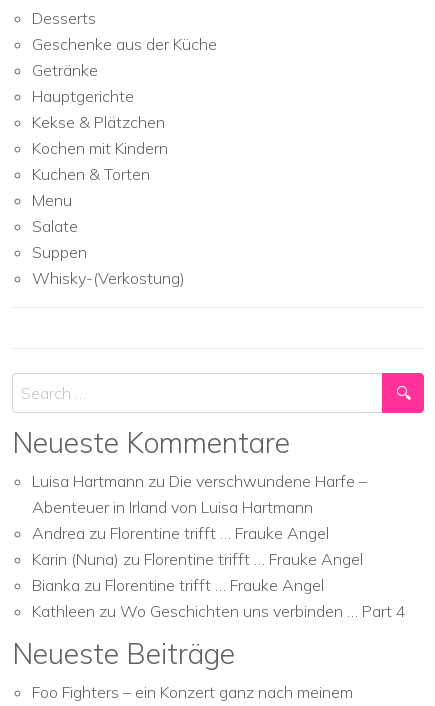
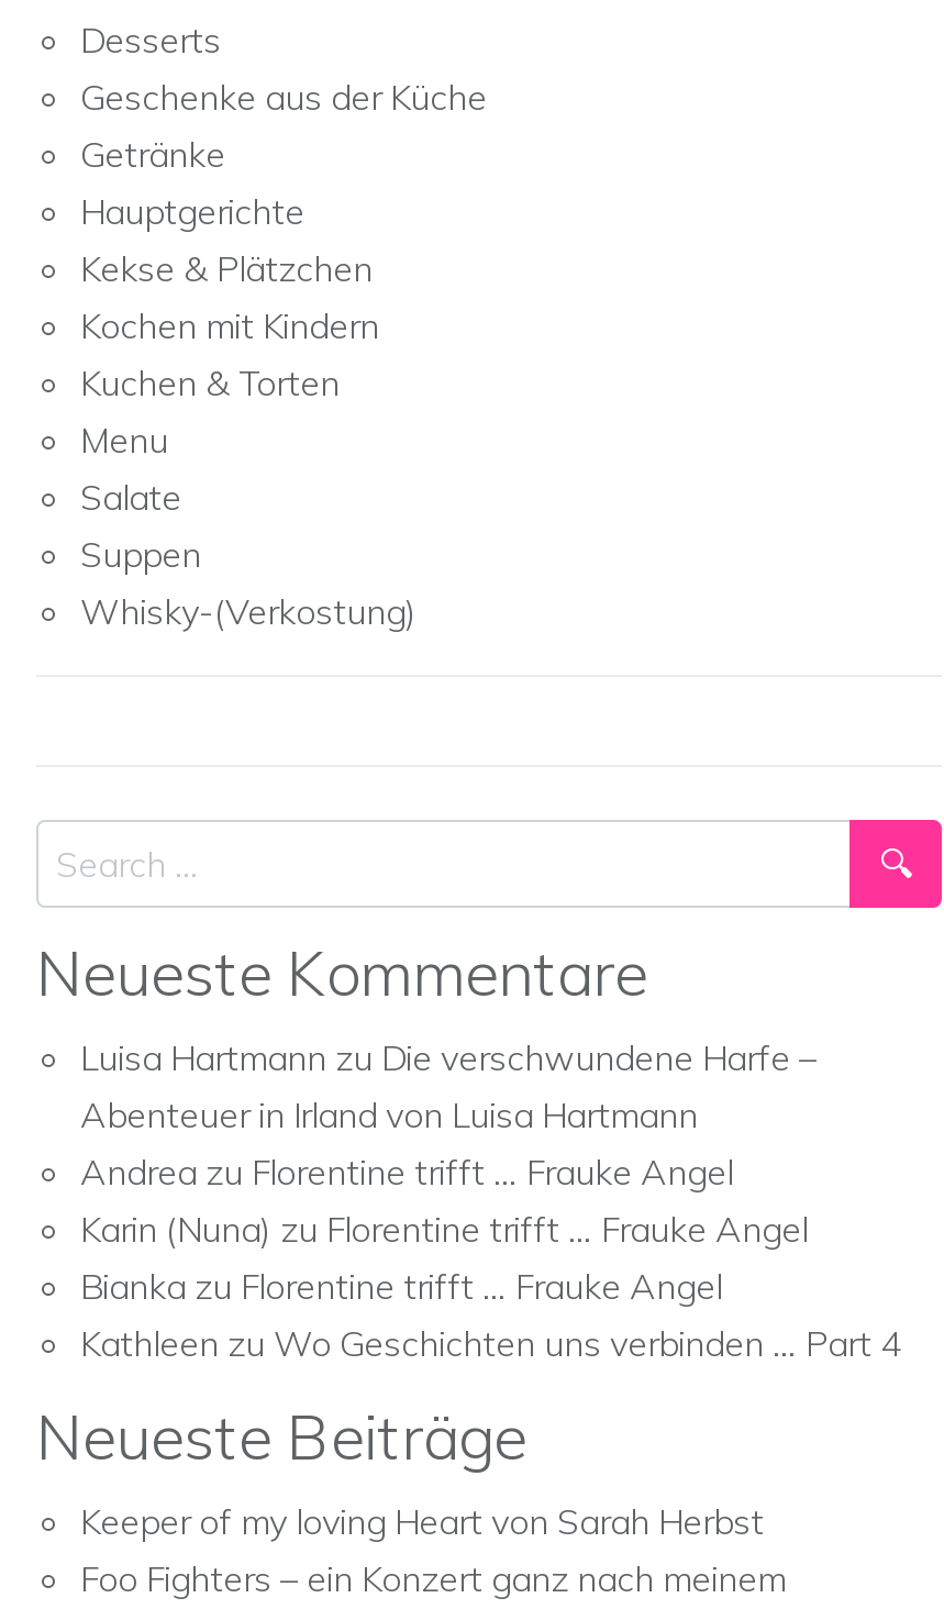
+ Keeper of my loving Heart von Sarah Herbst
